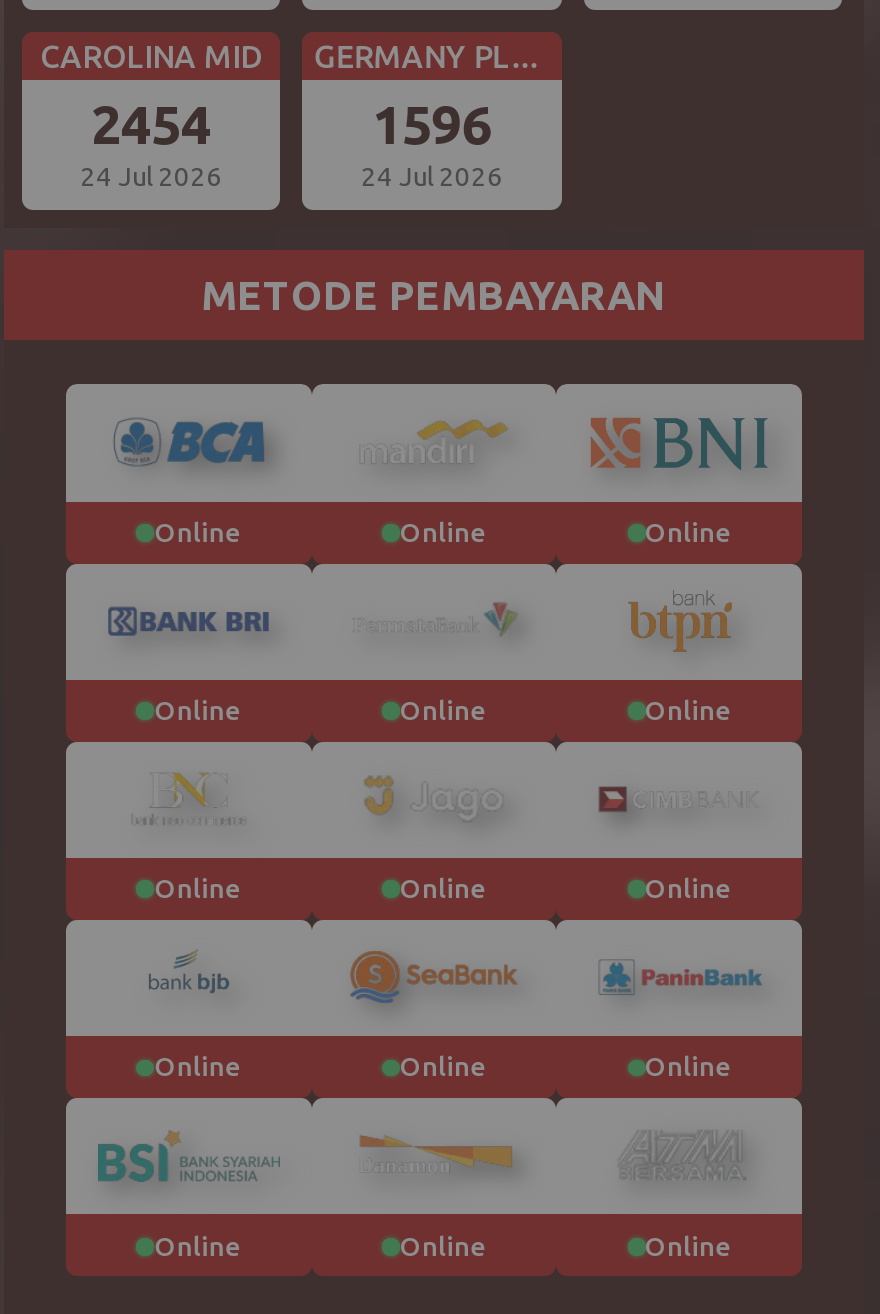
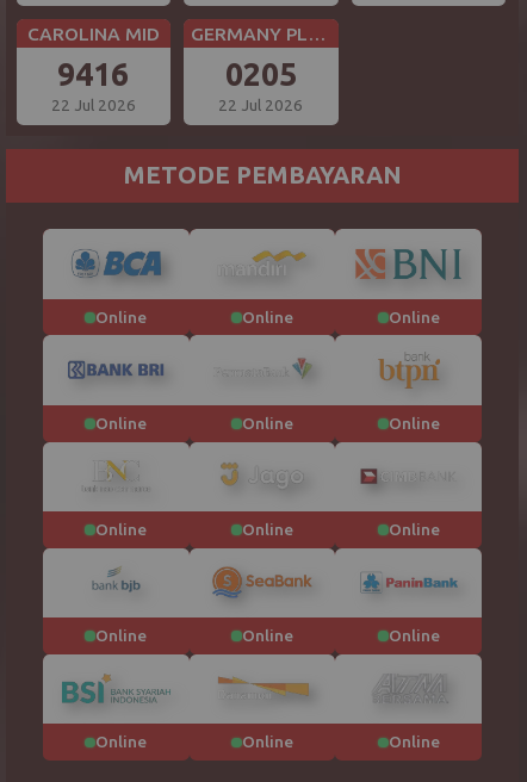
- 2454
+ 9416

- 1596
+ 0205

- 24 Jul 2026
+ 22 Jul 2026

- 24 Jul 2026
+ 22 Jul 2026
